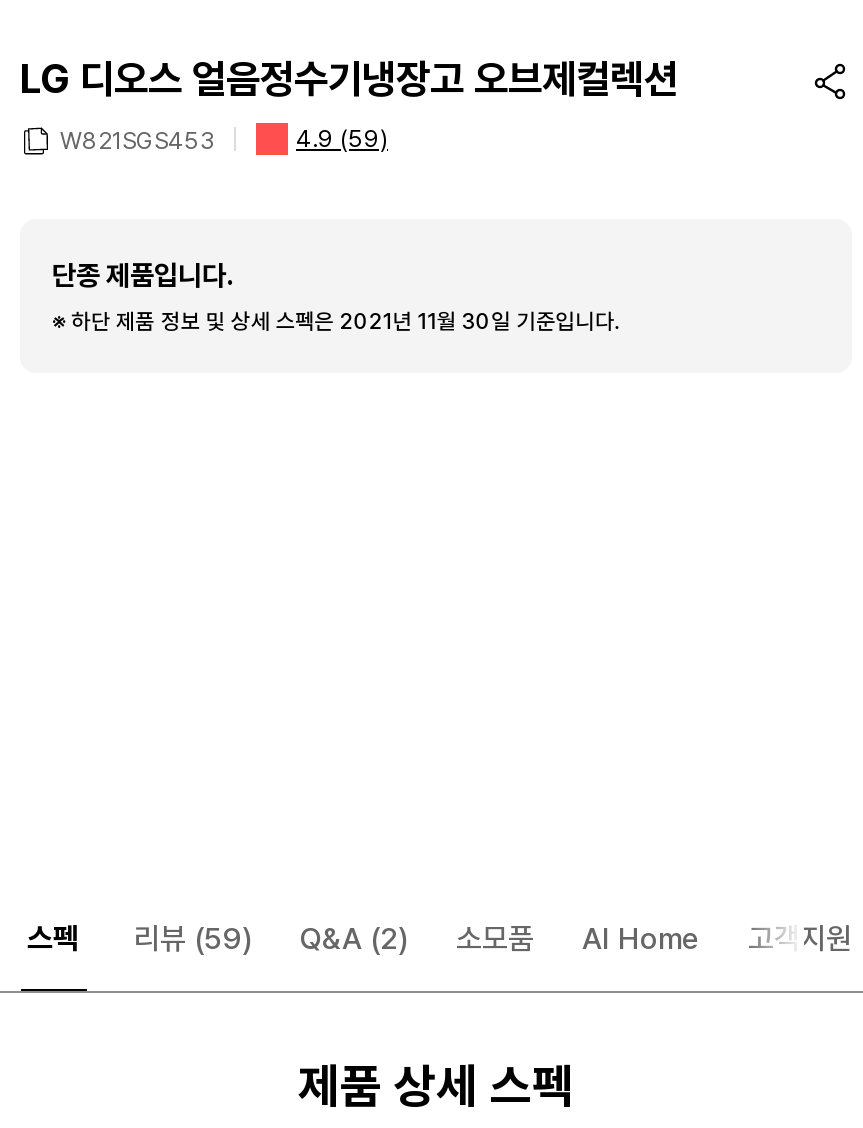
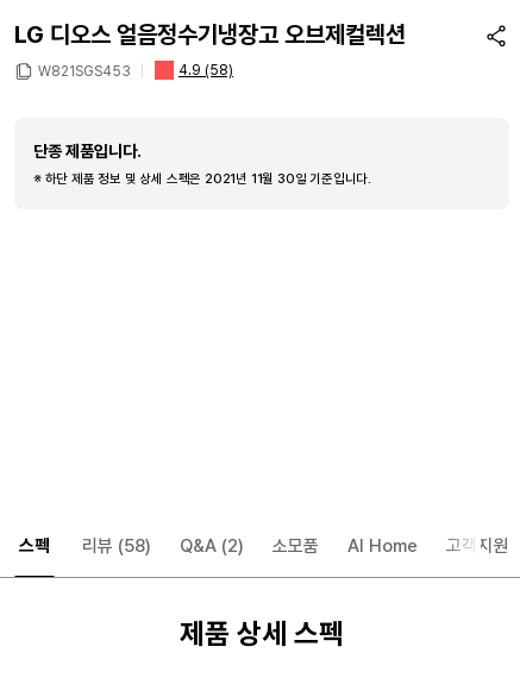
- 4.9 (59)
+ 4.9 (58)

- 리뷰 (59)
+ 리뷰 (58)
